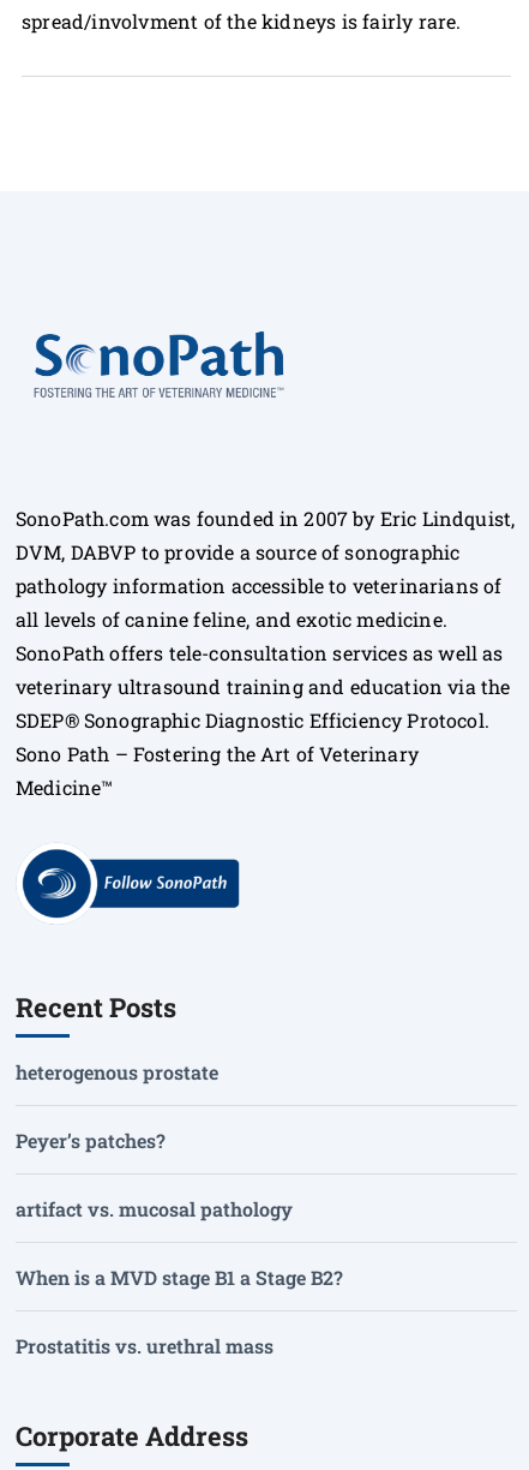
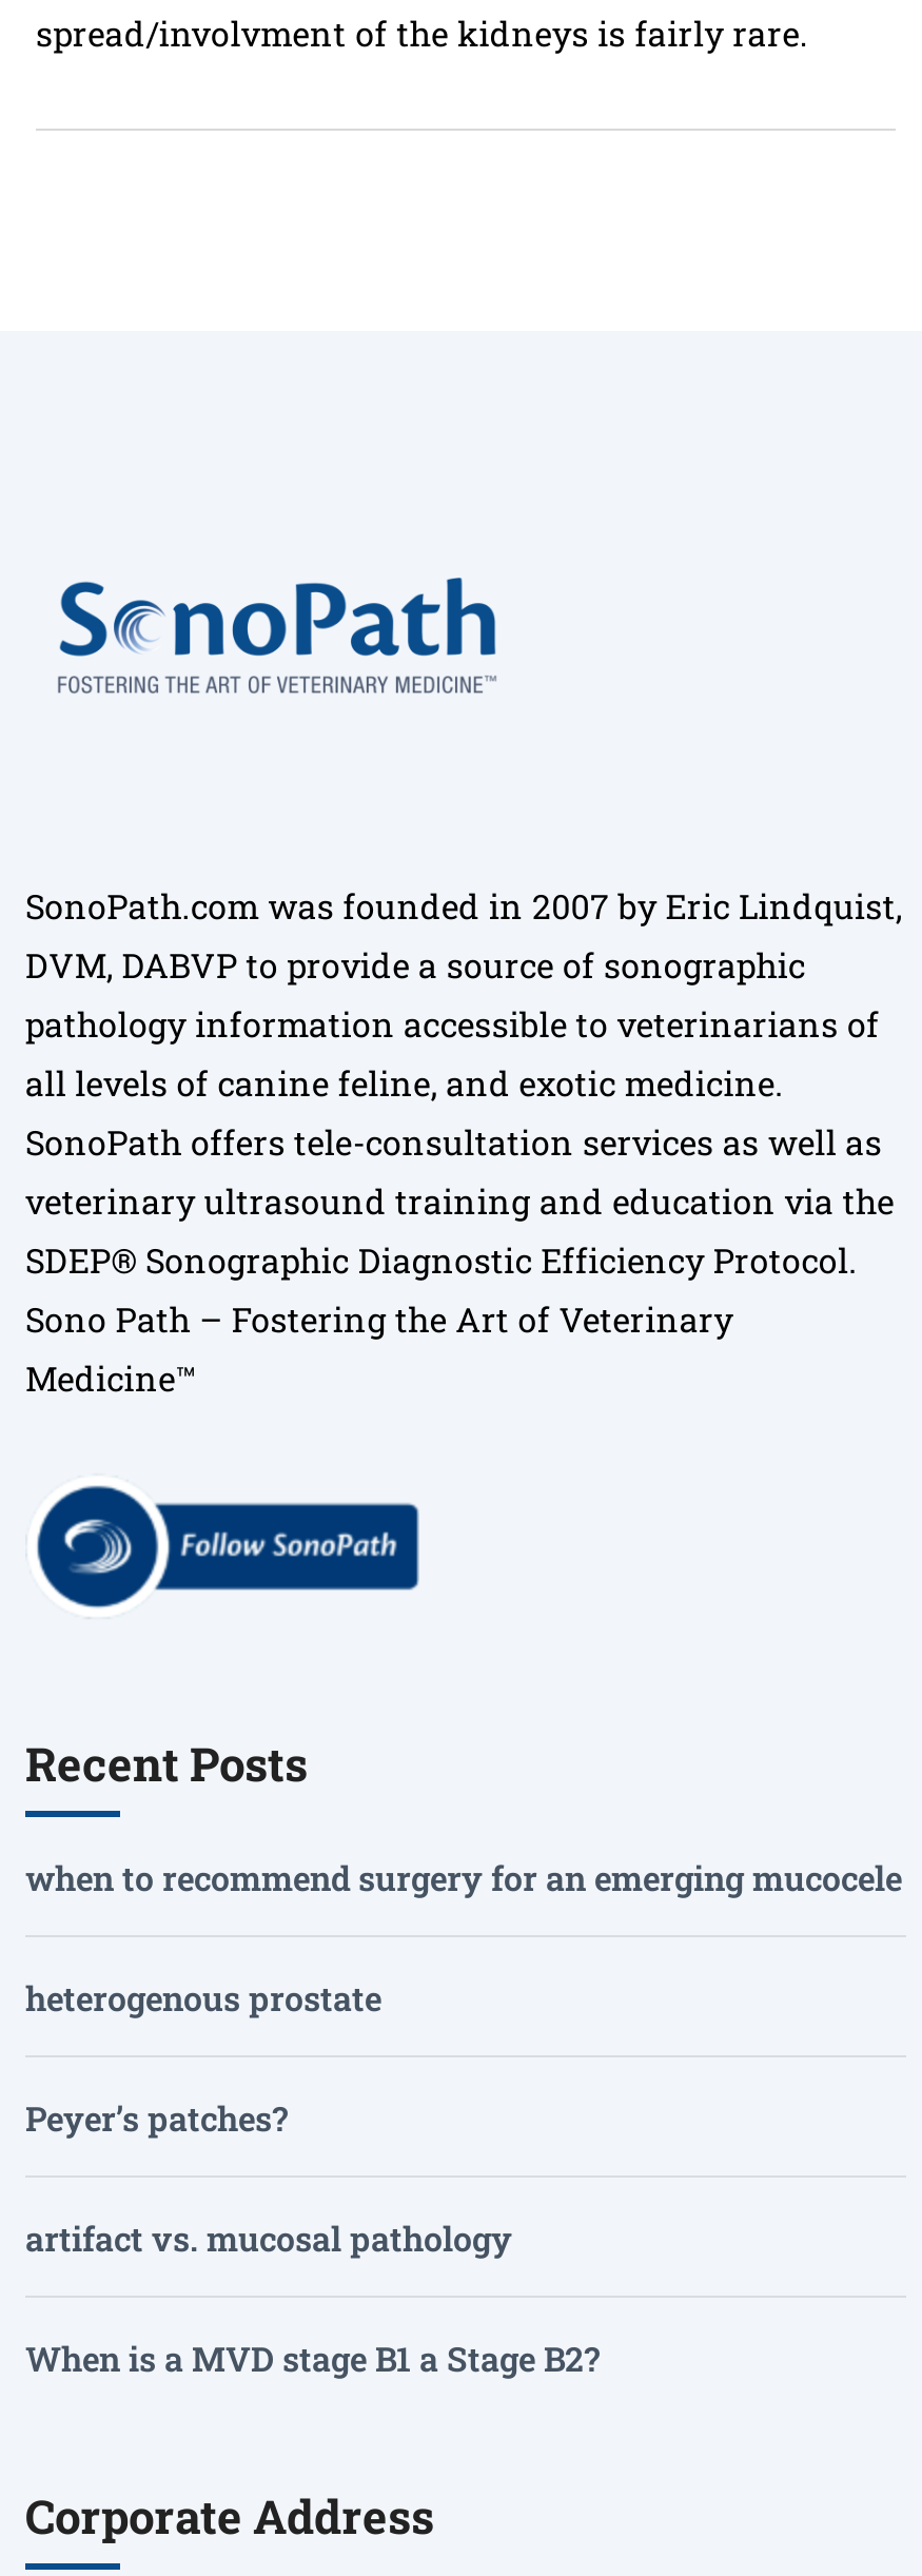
+ when to recommend surgery for an emerging mucocele

moved down: heterogenous prostate | Peyer’s patches? | artifact vs. mucosal pathology | When is a MVD stage B1 a Stage B2?

- Prostatitis vs. urethral mass
